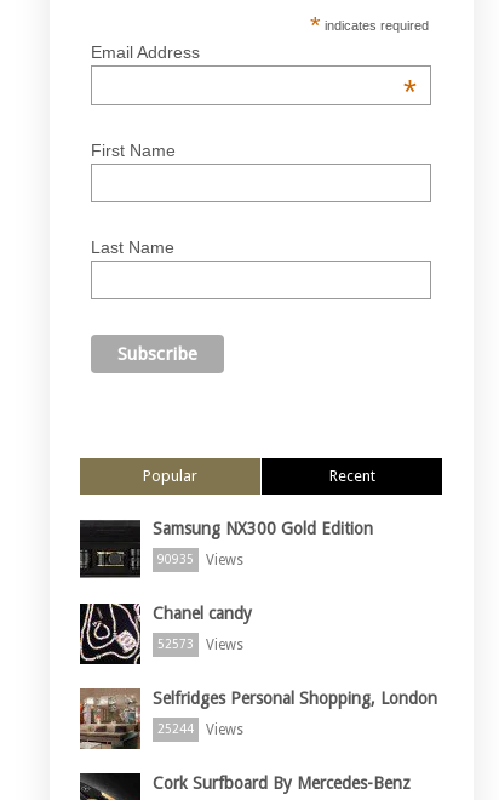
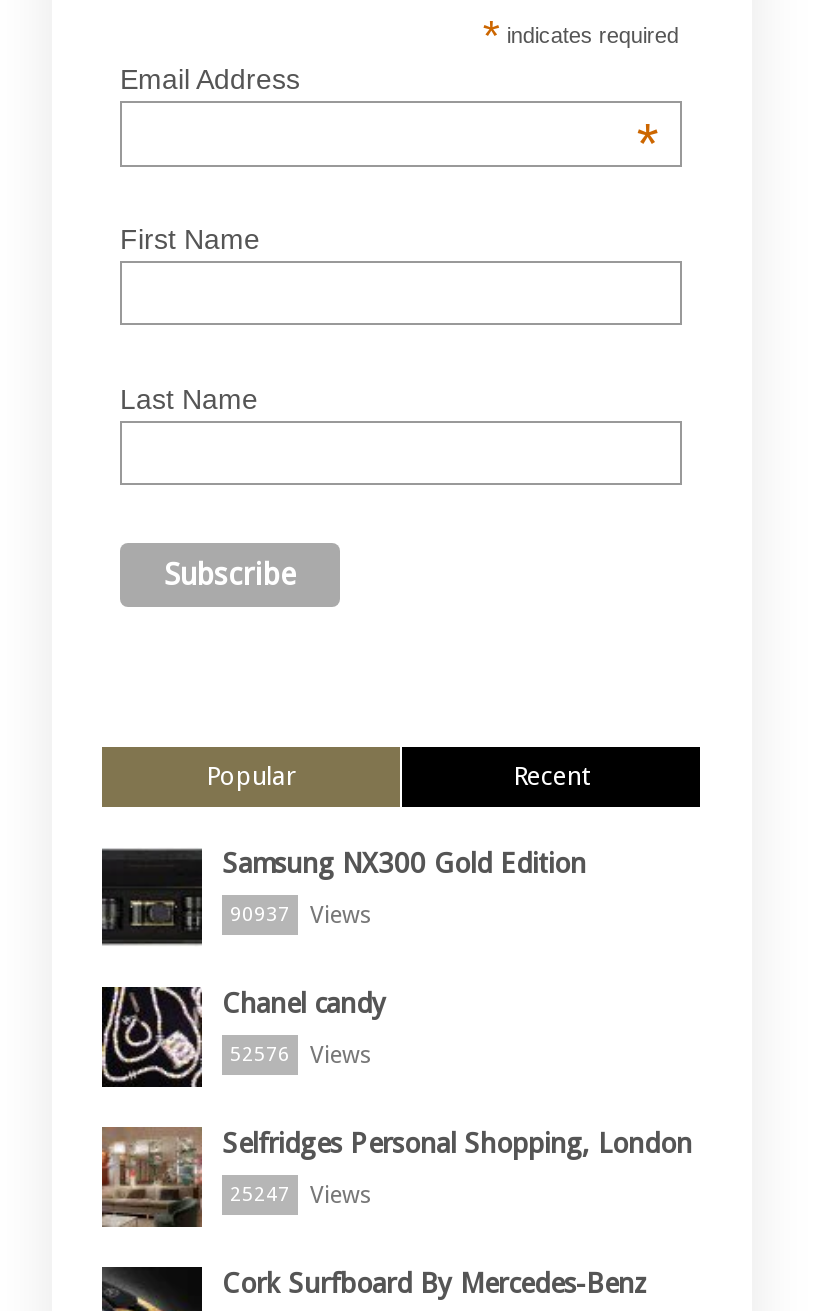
- 90935 Views
+ 90937 Views

- 52573 Views
+ 52576 Views

- 25244 Views
+ 25247 Views
